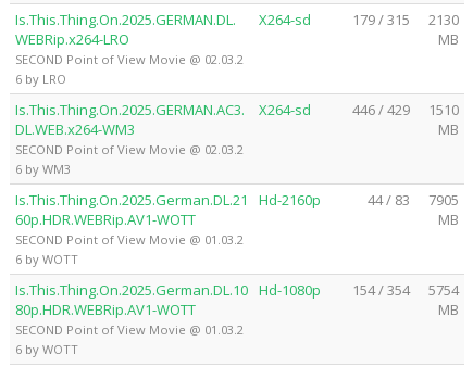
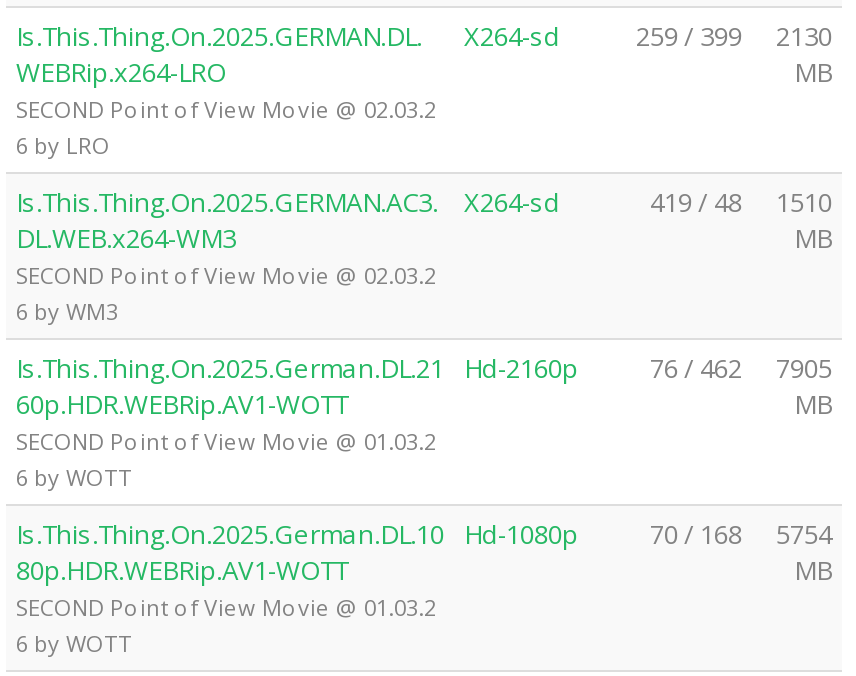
- 179 / 315 2130
+ 259 / 399 2130

- 446 / 429 1510
+ 419 / 48 1510

- 44 / 83
+ 76 / 462

- Is.This.Thing.On.2025.German.DL.10 Hd-1080p 154 / 354 5754
+ Is.This.Thing.On.2025.German.DL.10 Hd-1080p 70 / 168 5754
